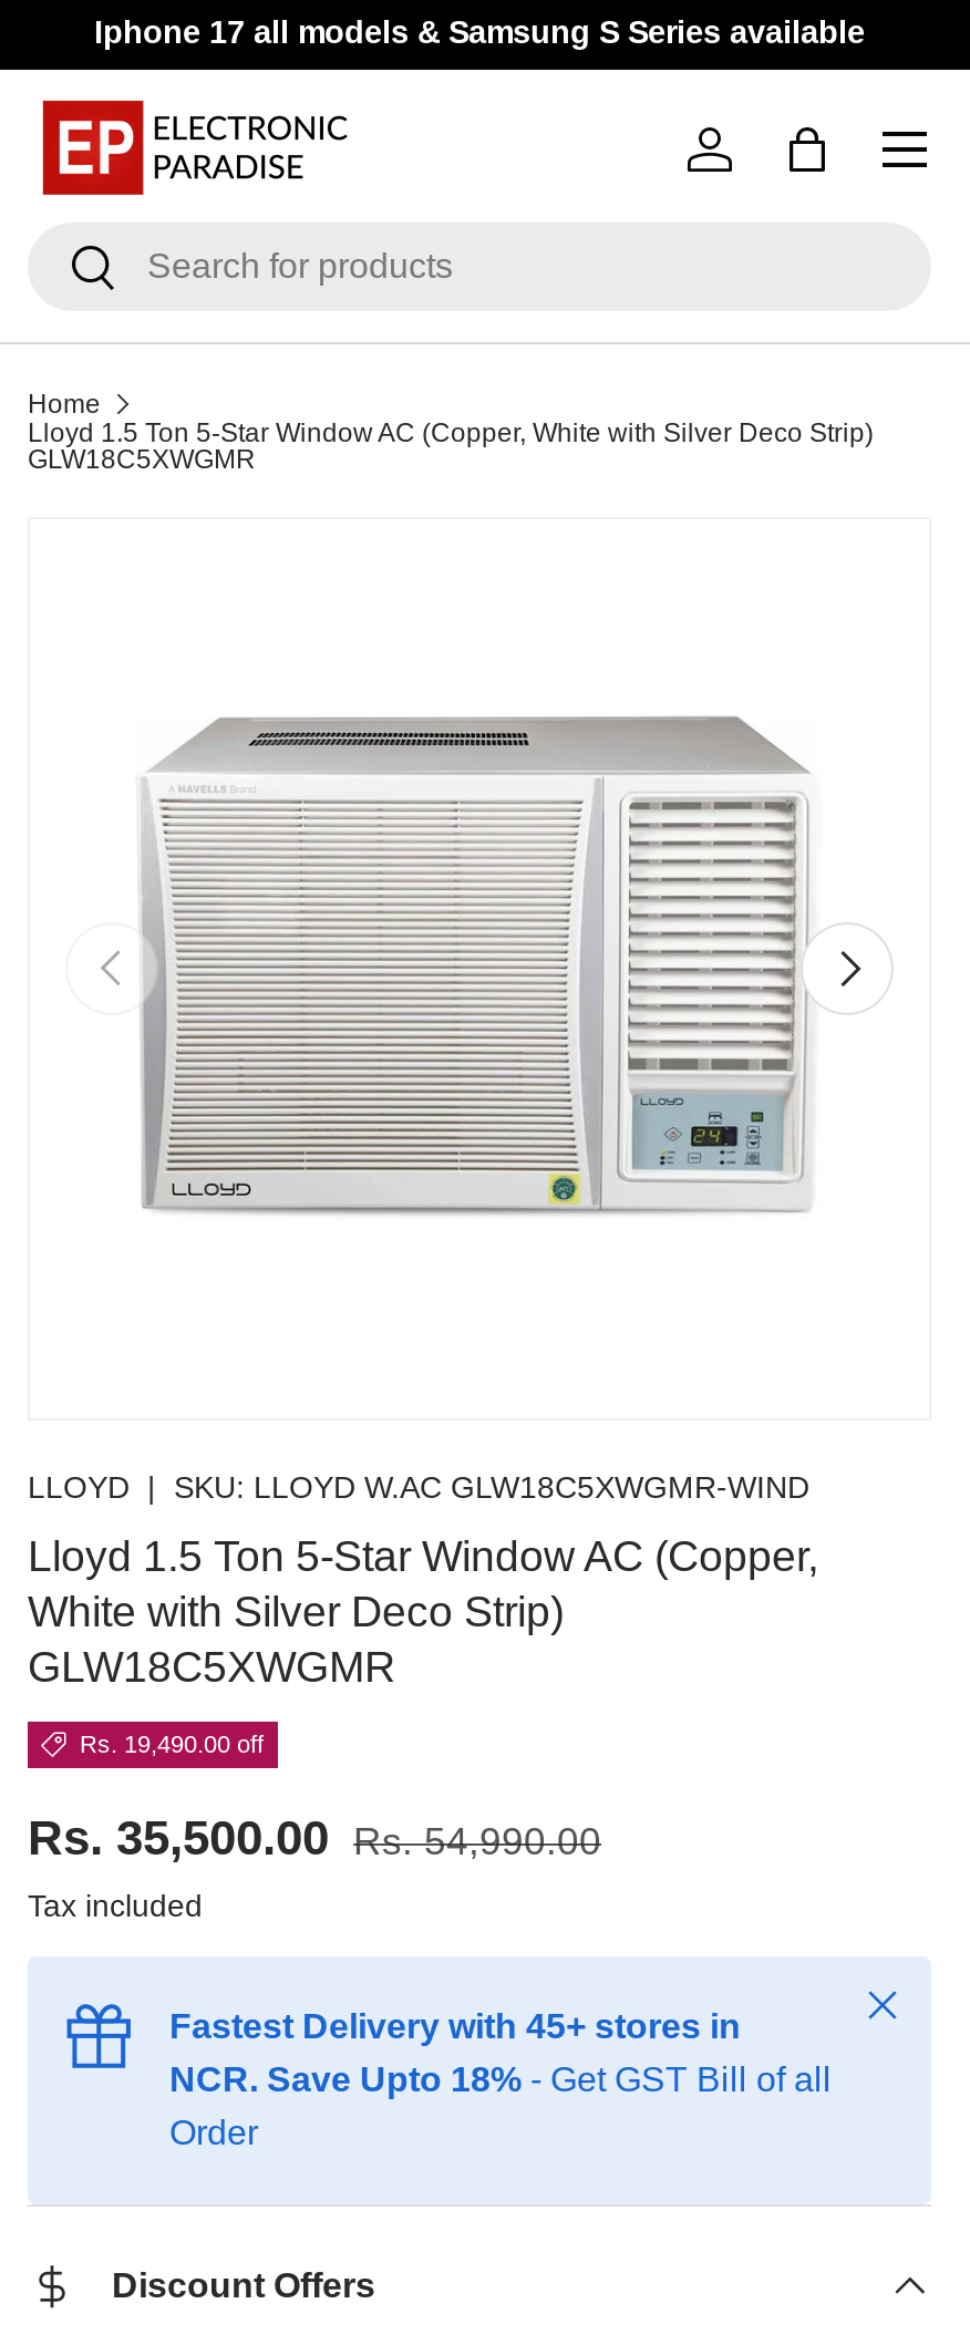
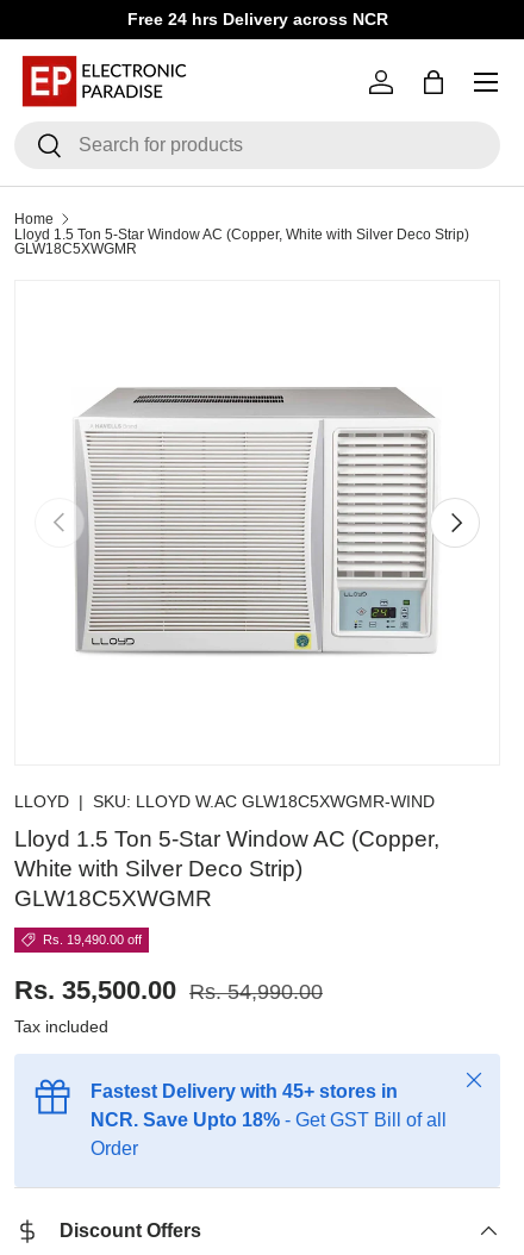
- Iphone 17 all models & Samsung S Series available
+ Free 24 hrs Delivery across NCR
